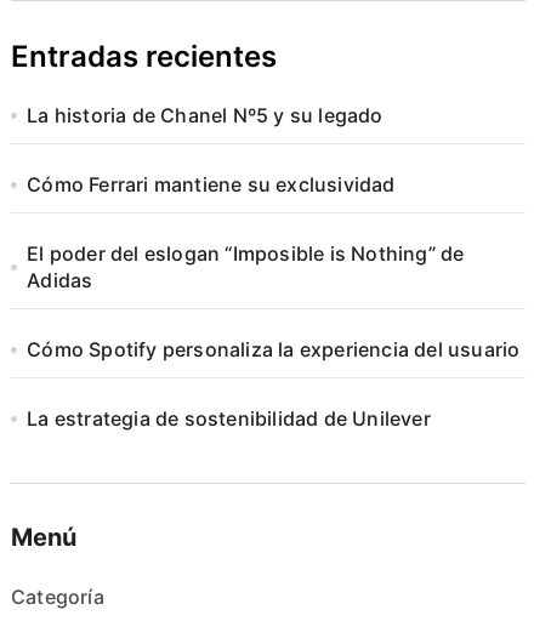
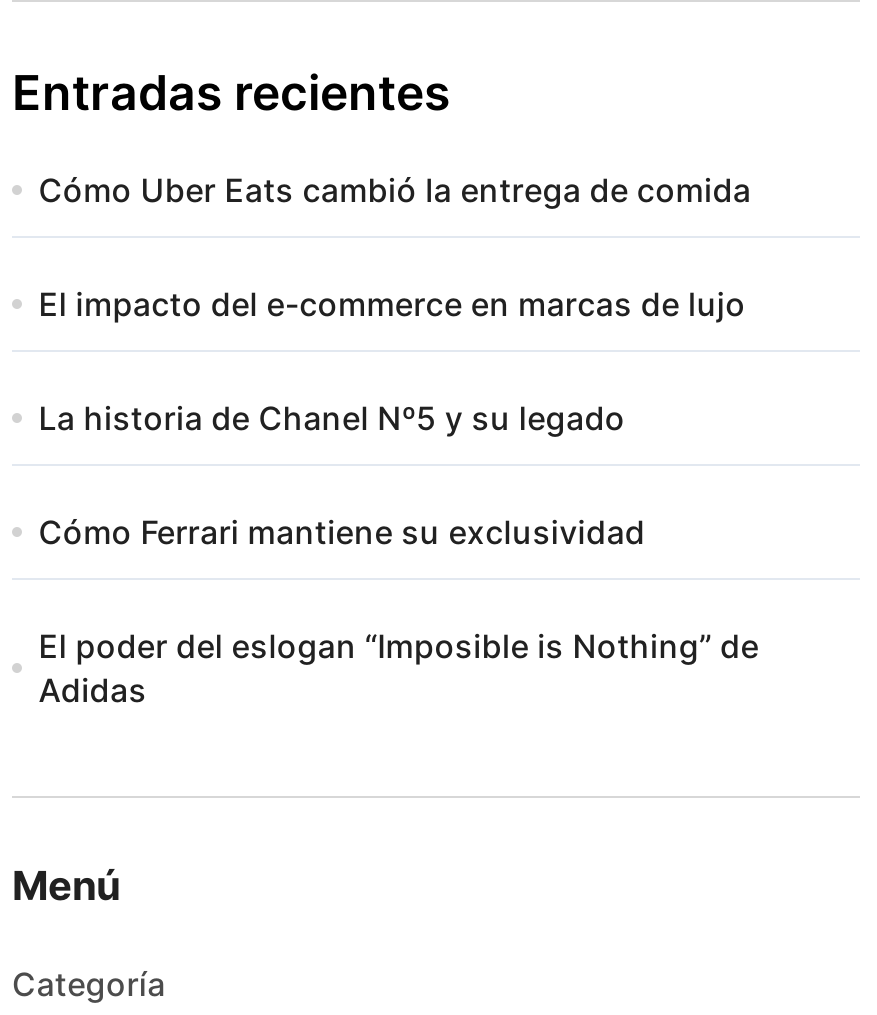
+ Cómo Uber Eats cambió la entrega de comida
+ El impacto del e-commerce en marcas de lujo

moved down: La historia de Chanel Nº5 y su legado | Cómo Ferrari mantiene su exclusividad | El poder del eslogan “Imposible is Nothing” de | Adidas

- Cómo Spotify personaliza la experiencia del usuario
- La estrategia de sostenibilidad de Unilever
